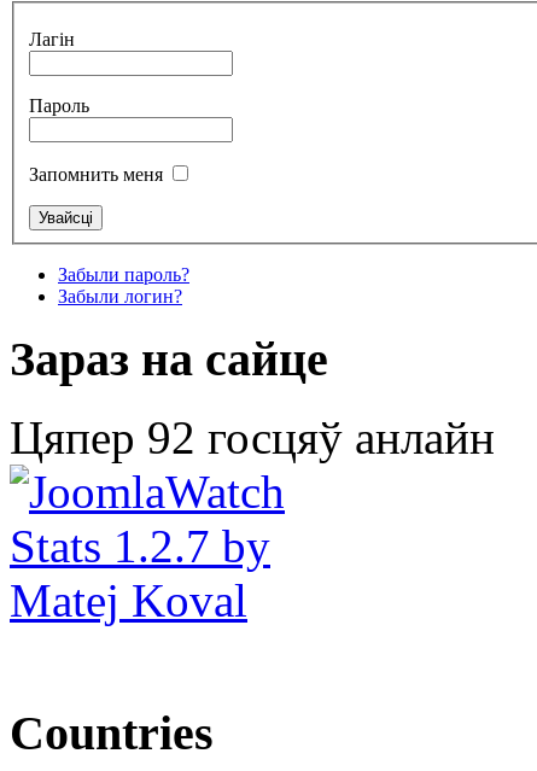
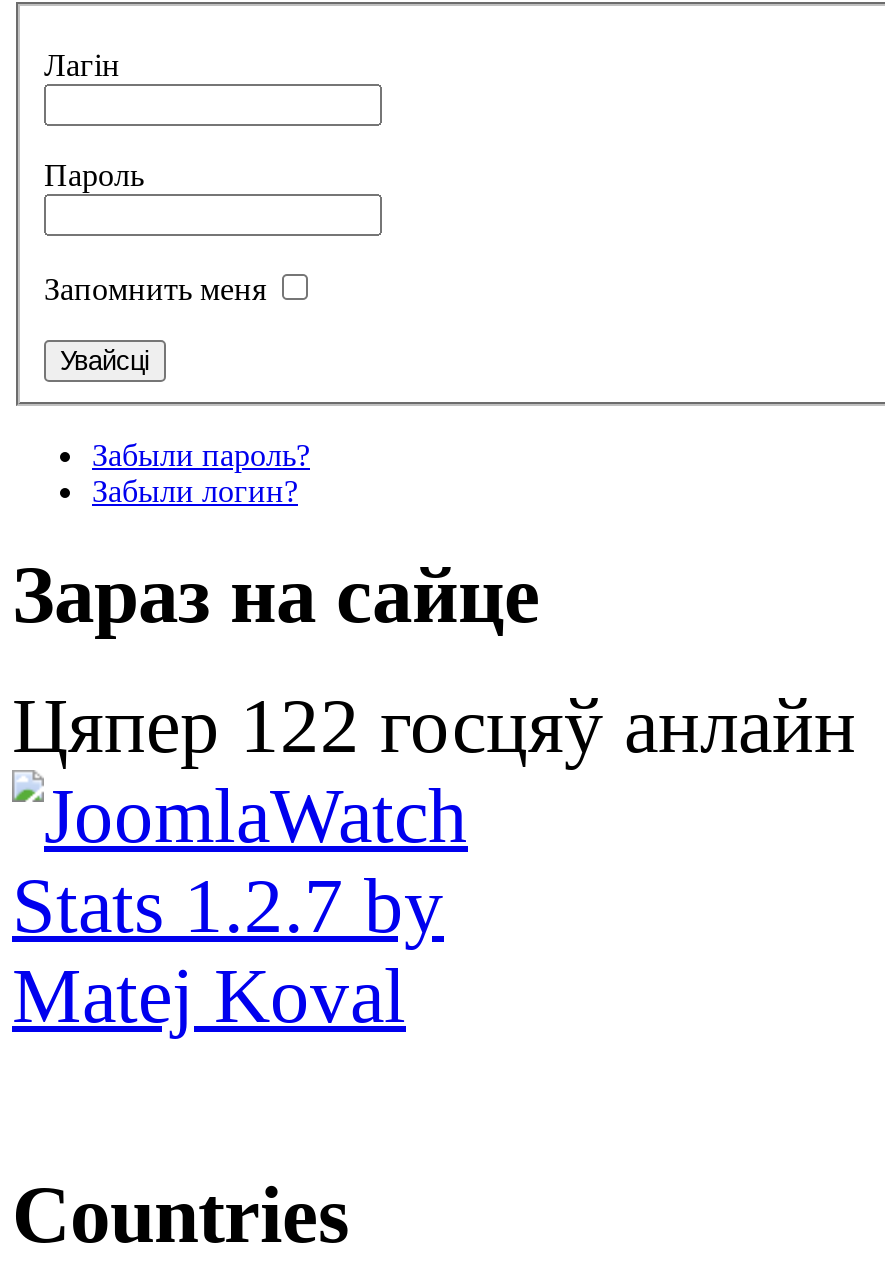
- Цяпер 92 госцяў анлайн
+ Цяпер 122 госцяў анлайн
